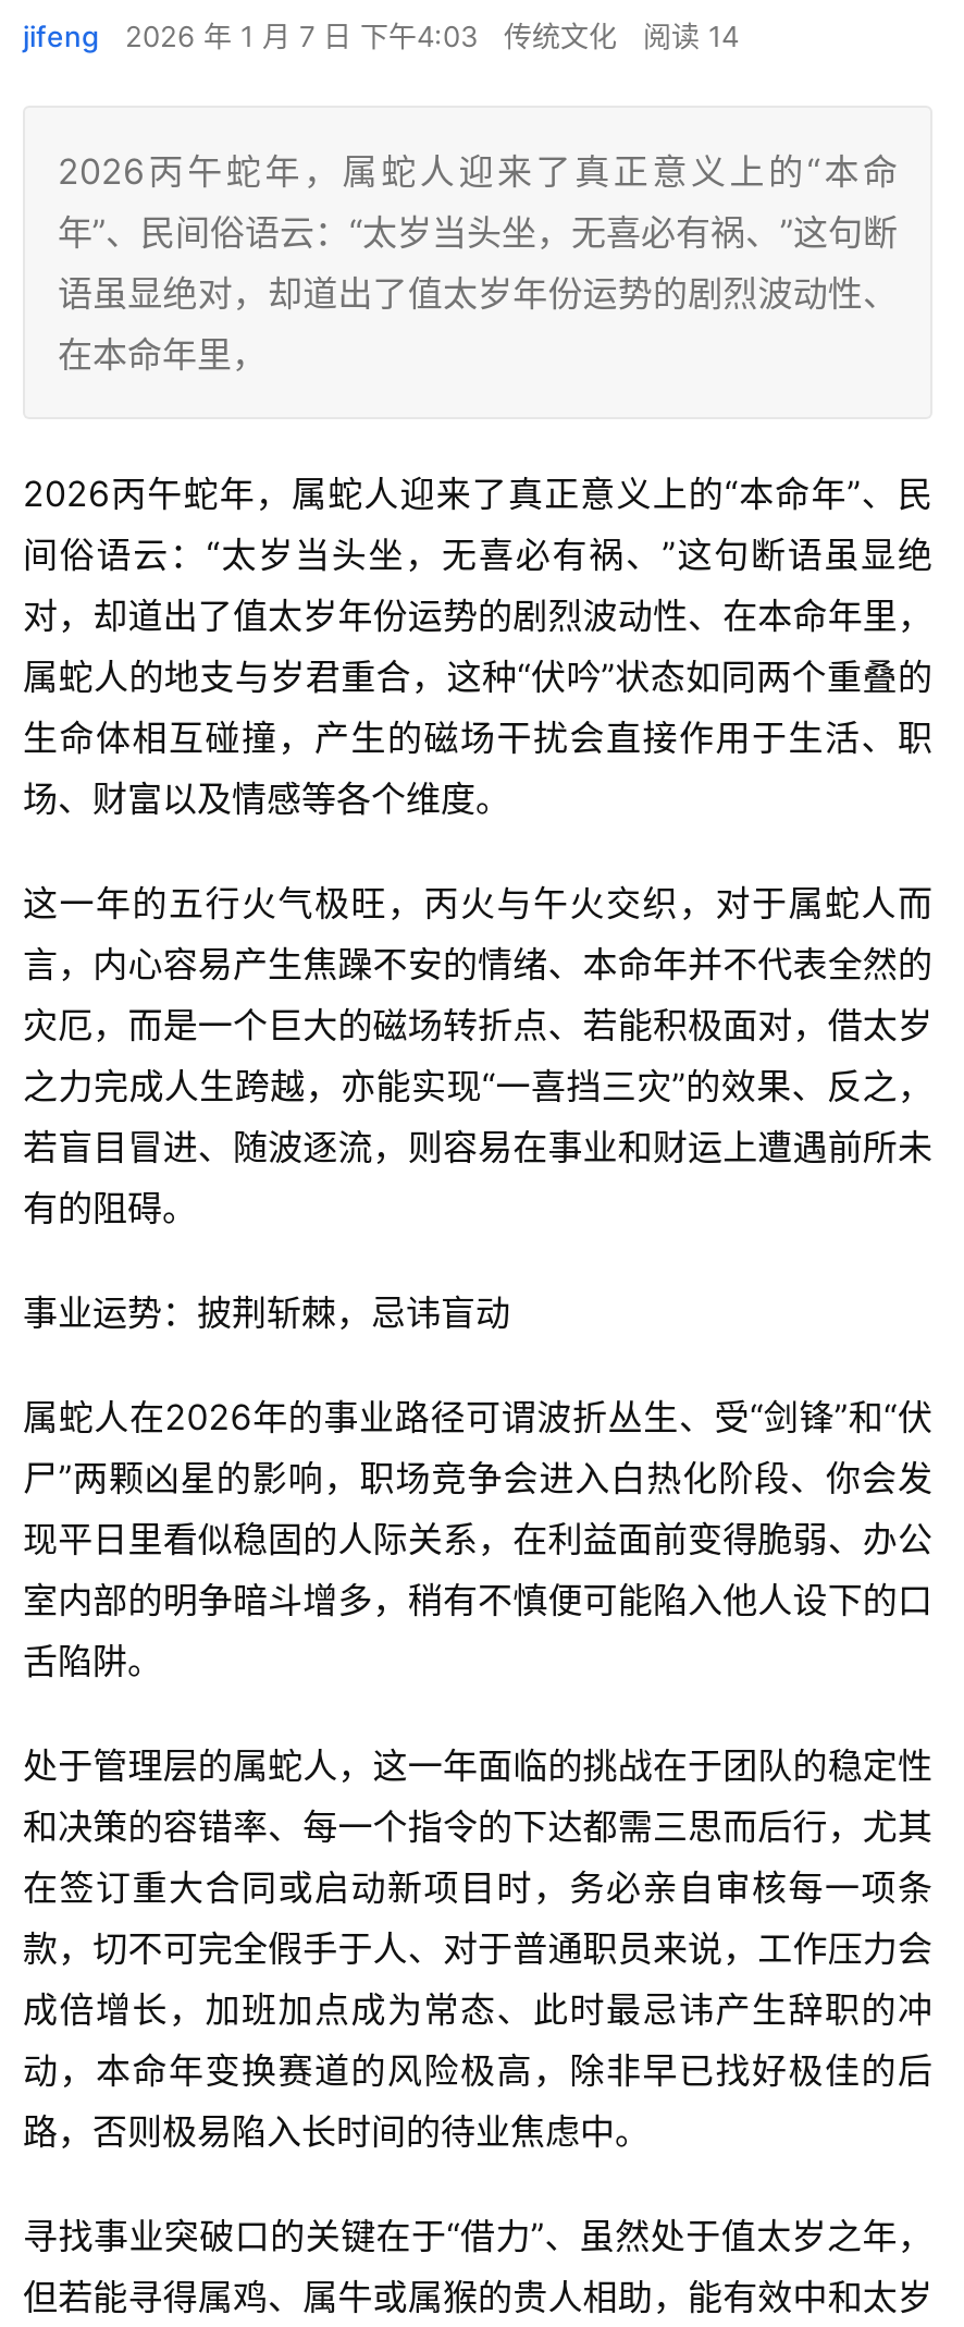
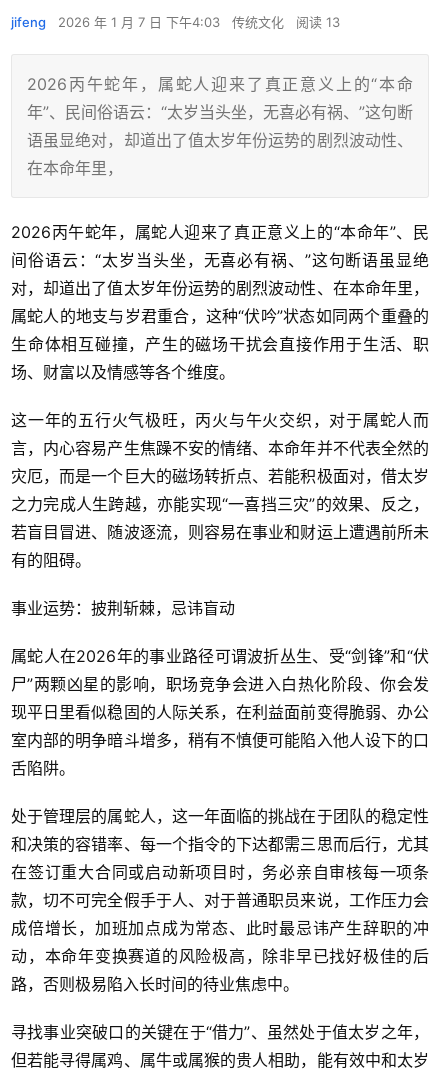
- jifeng 2026 年 1 月 7 日 下午4:03 传统文化 阅读 14
+ jifeng 2026 年 1 月 7 日 下午4:03 传统文化 阅读 13
